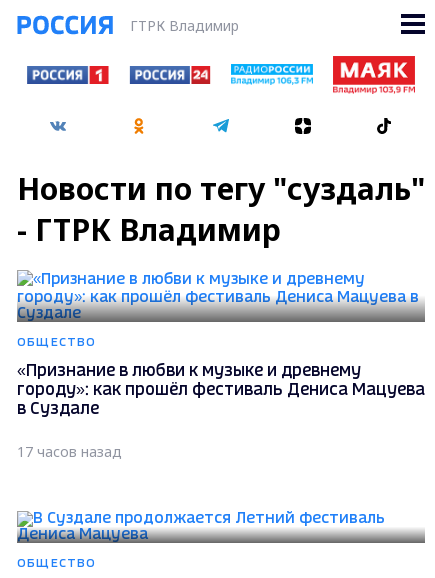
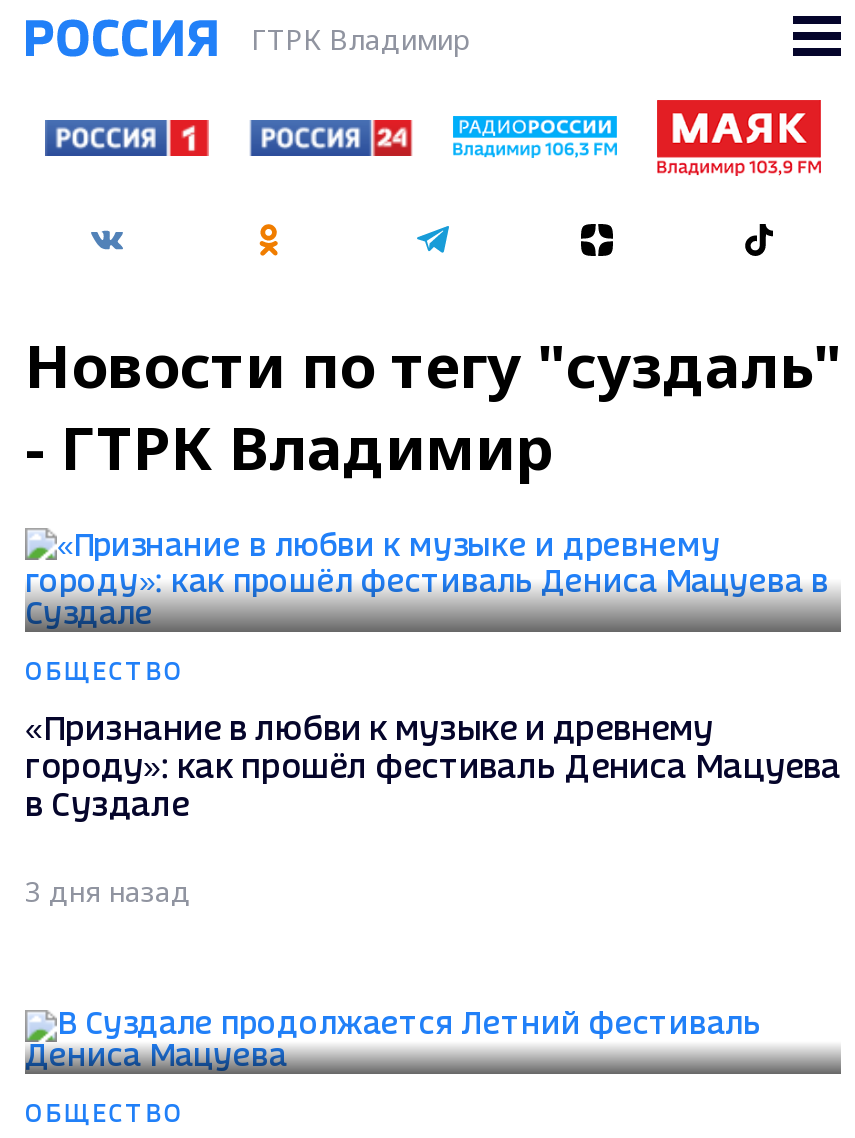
- 17 часов назад
+ 3 дня назад
